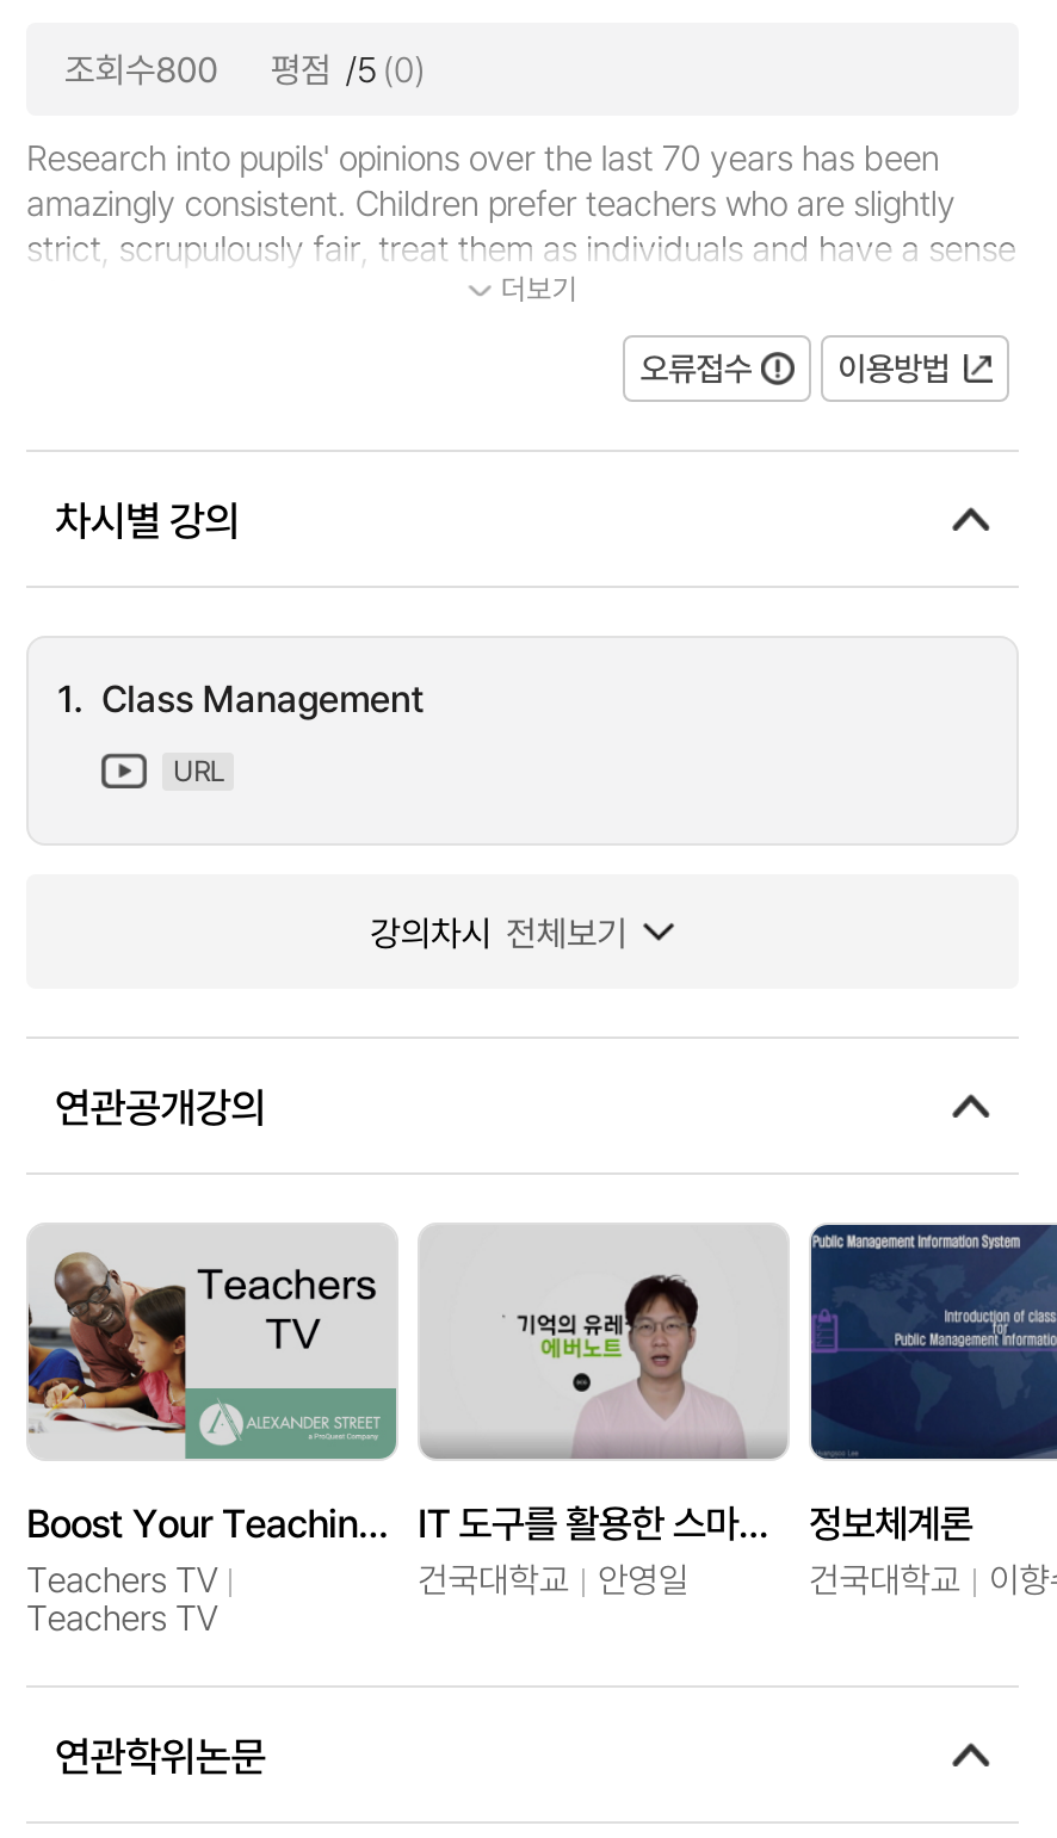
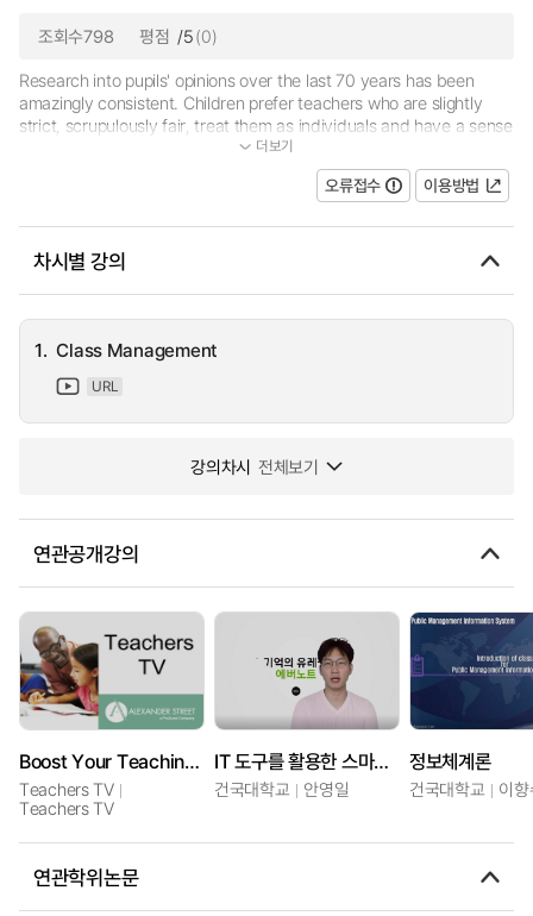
- 조회수800 평점 /5 (0)
+ 조회수798 평점 /5 (0)
